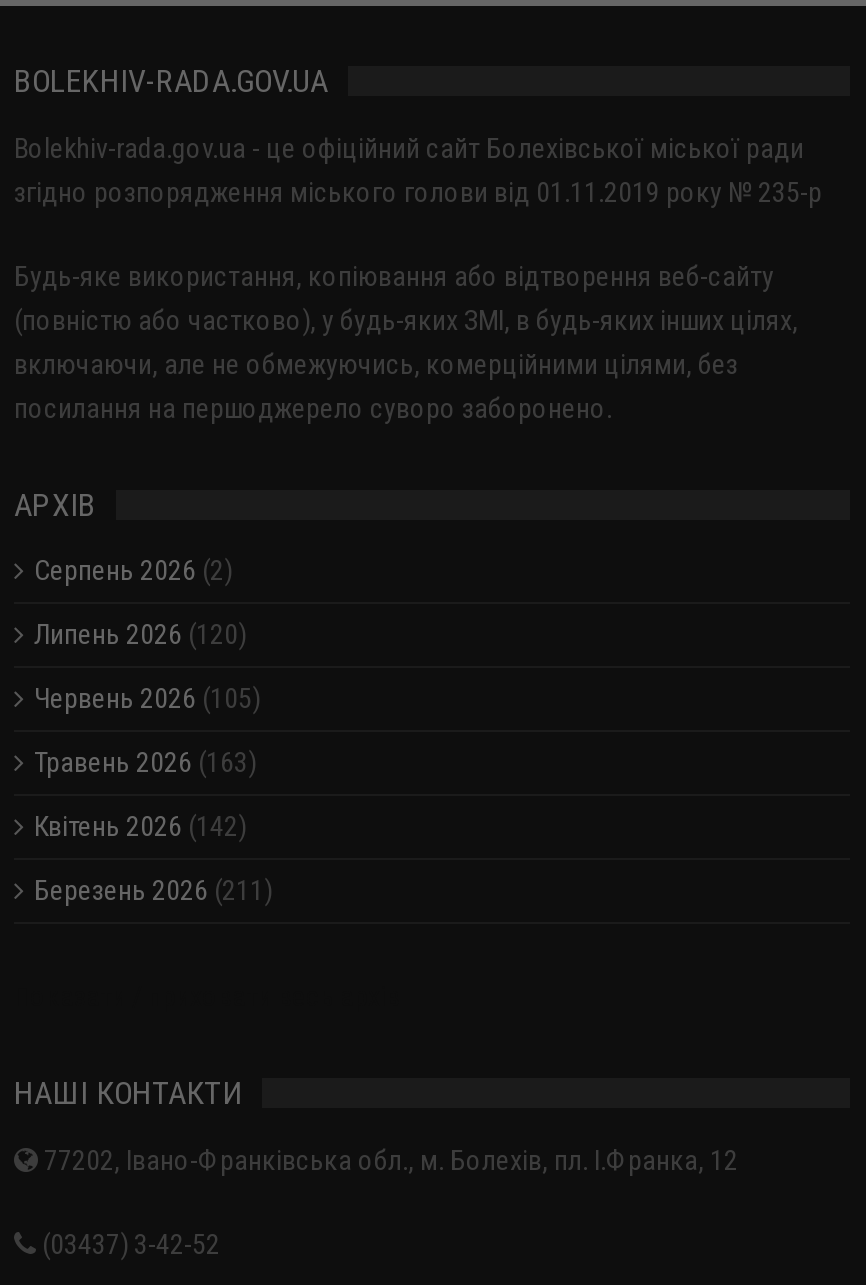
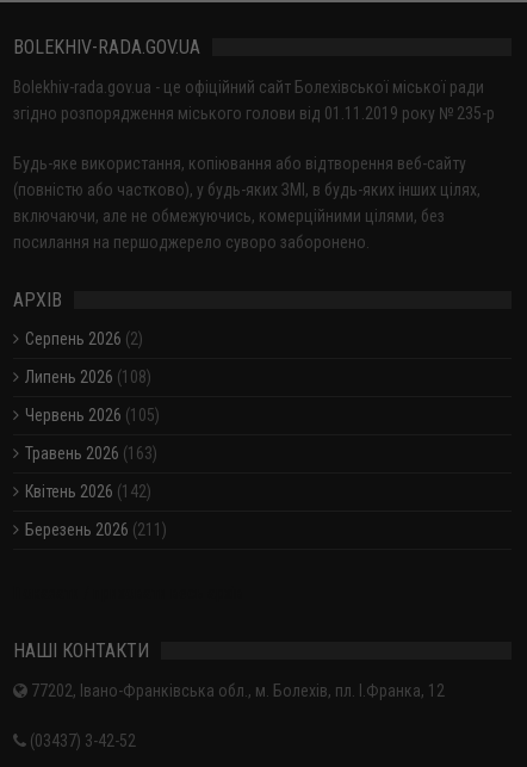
- Липень 2026 (120)
+ Липень 2026 (108)
